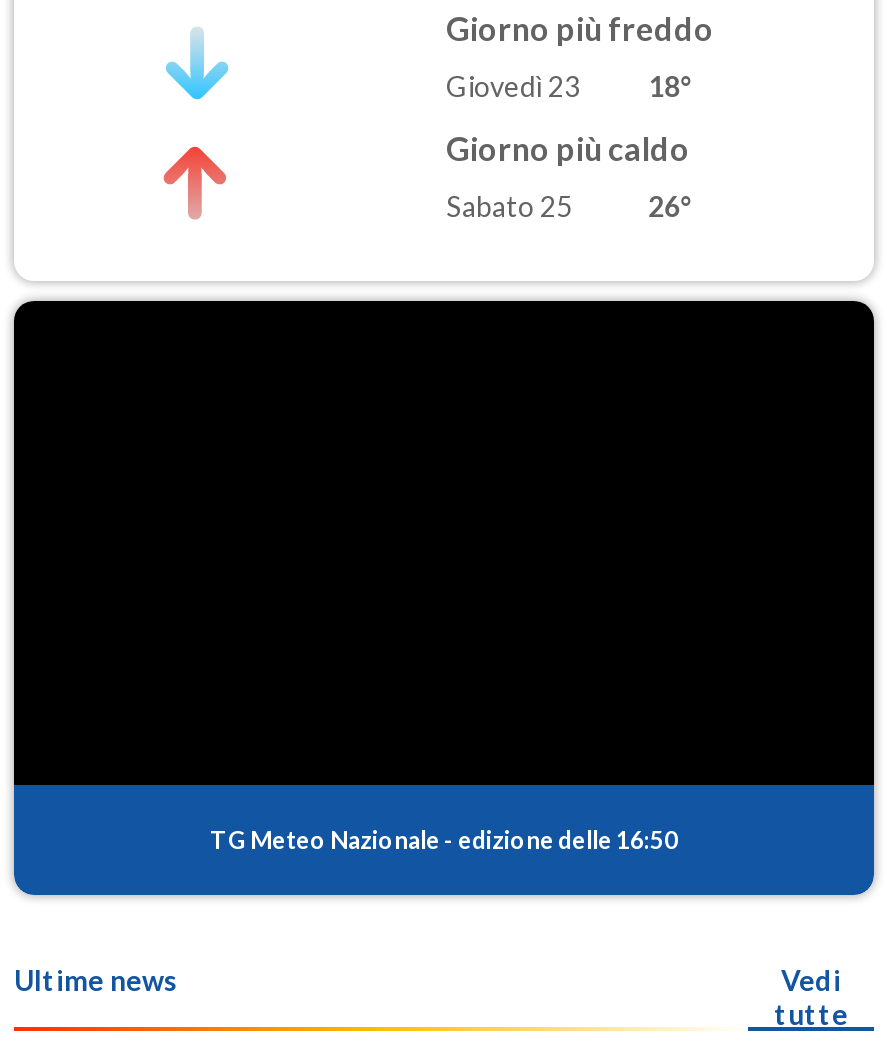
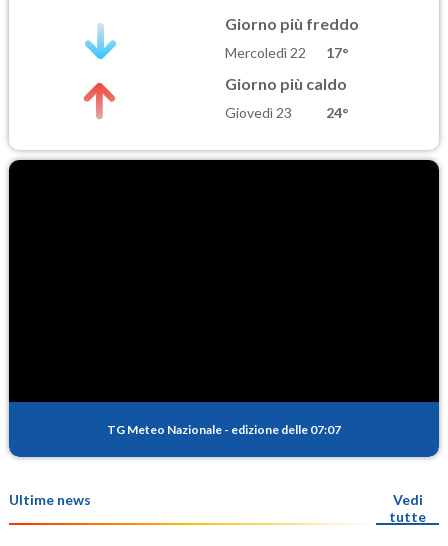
- Giovedì 23
- 18°
+ Mercoledì 22
+ 17°

- Sabato 25
- 26°
+ Giovedì 23
+ 24°

- TG Meteo Nazionale - edizione delle 16:50
+ TG Meteo Nazionale - edizione delle 07:07
